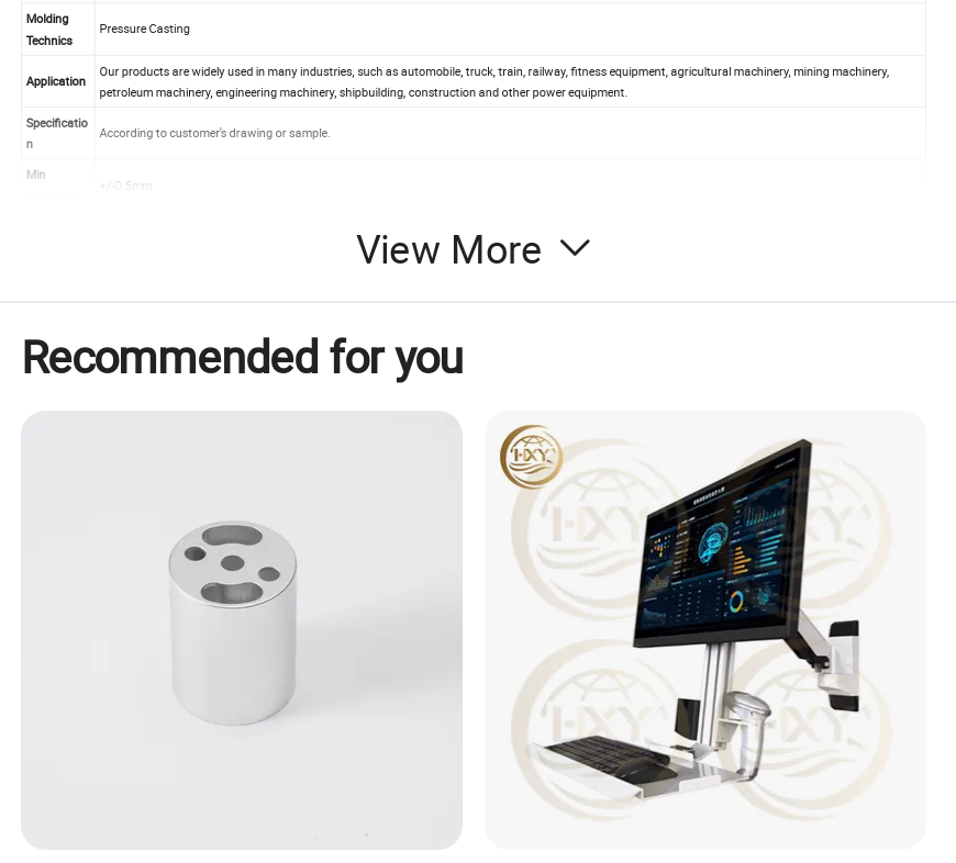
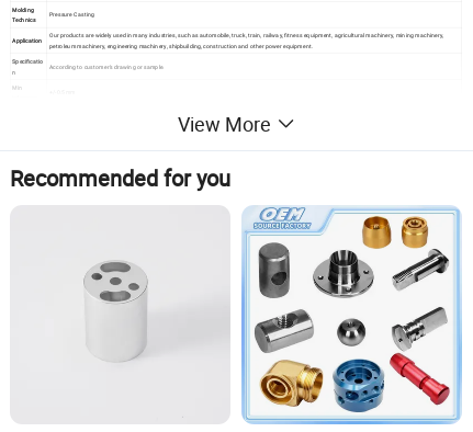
- [image]
+ [image]
